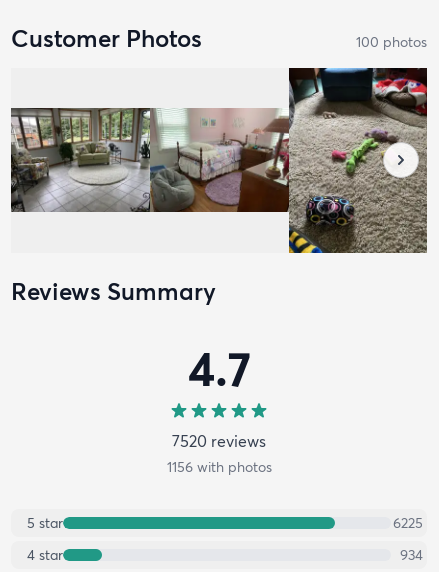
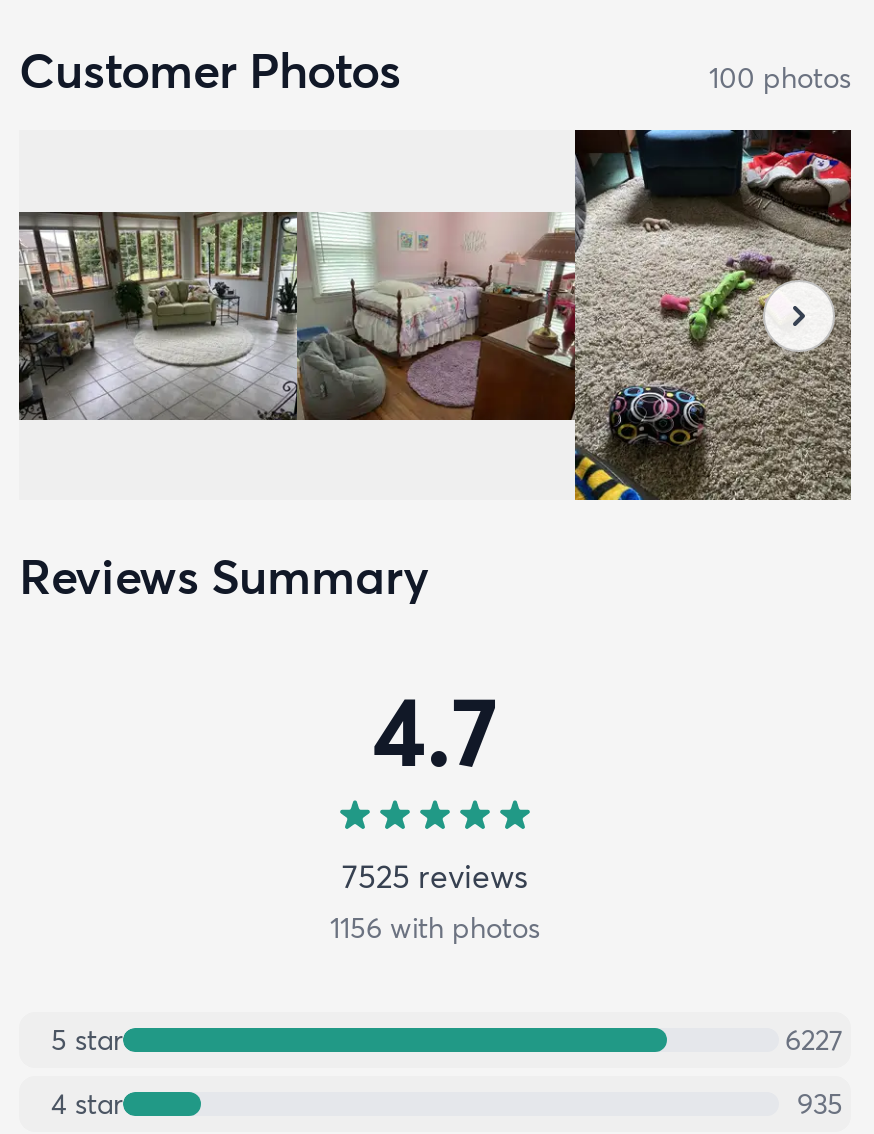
- 7520 reviews
+ 7525 reviews

- 6225
+ 6227

- 934
+ 935
